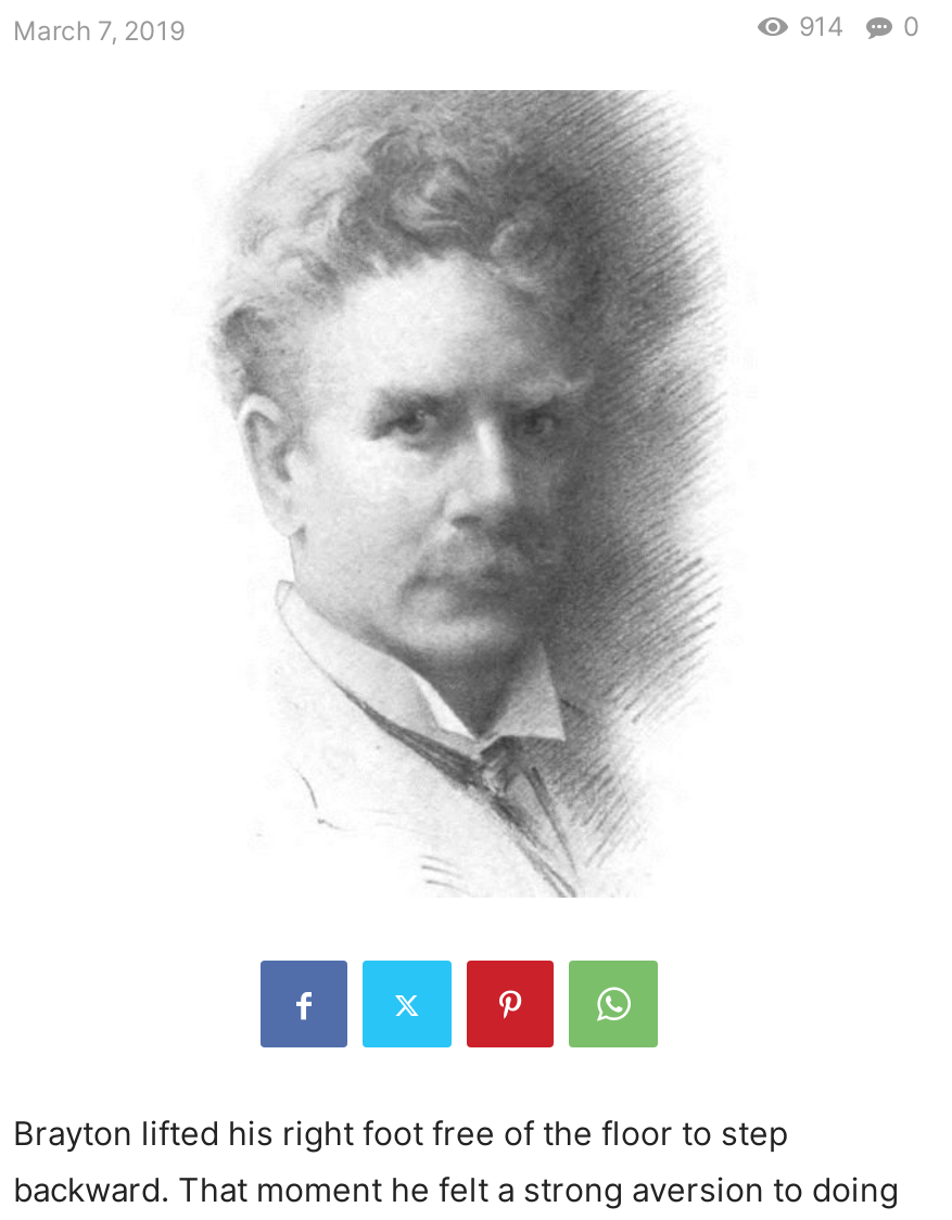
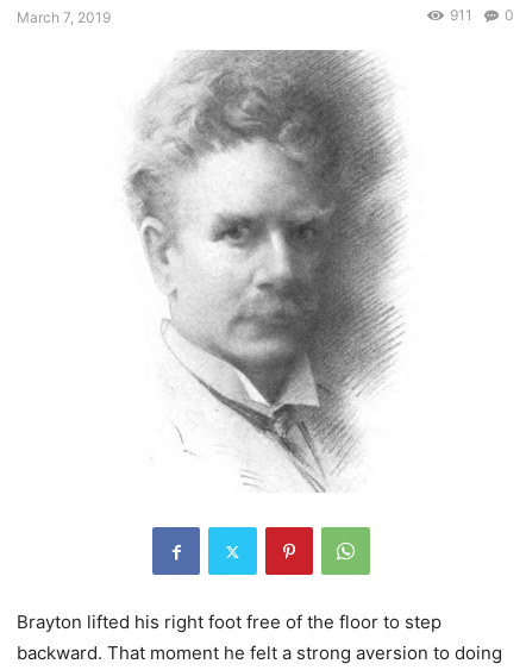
- 914 0
+ 911 0
